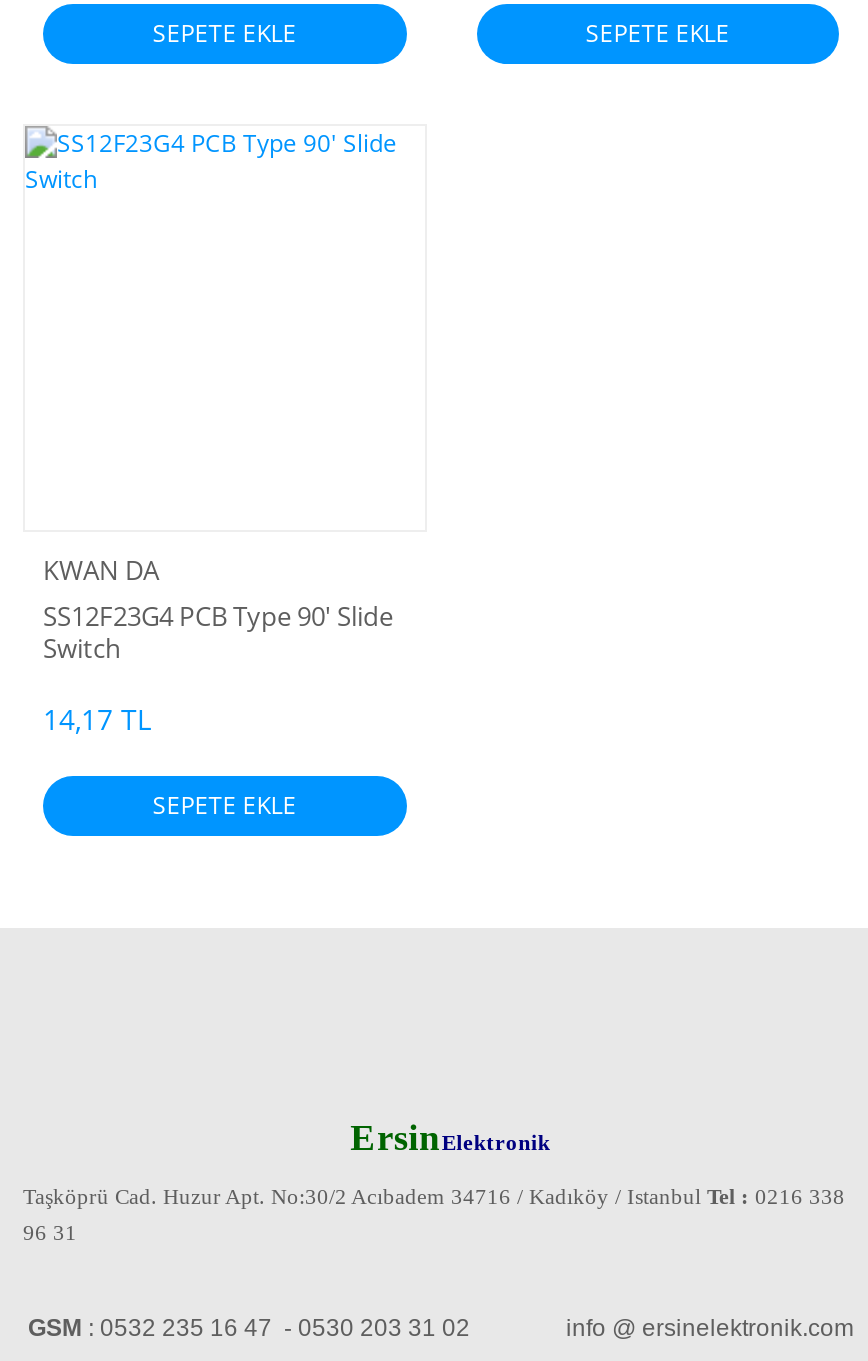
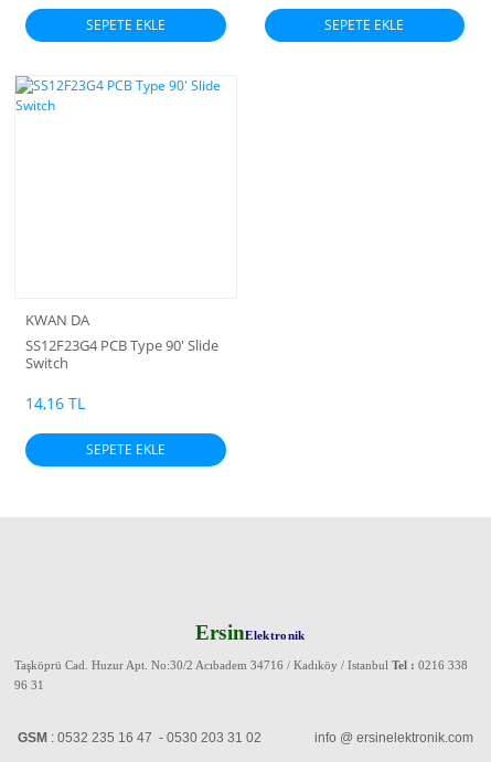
- 14,17 TL
+ 14,16 TL
